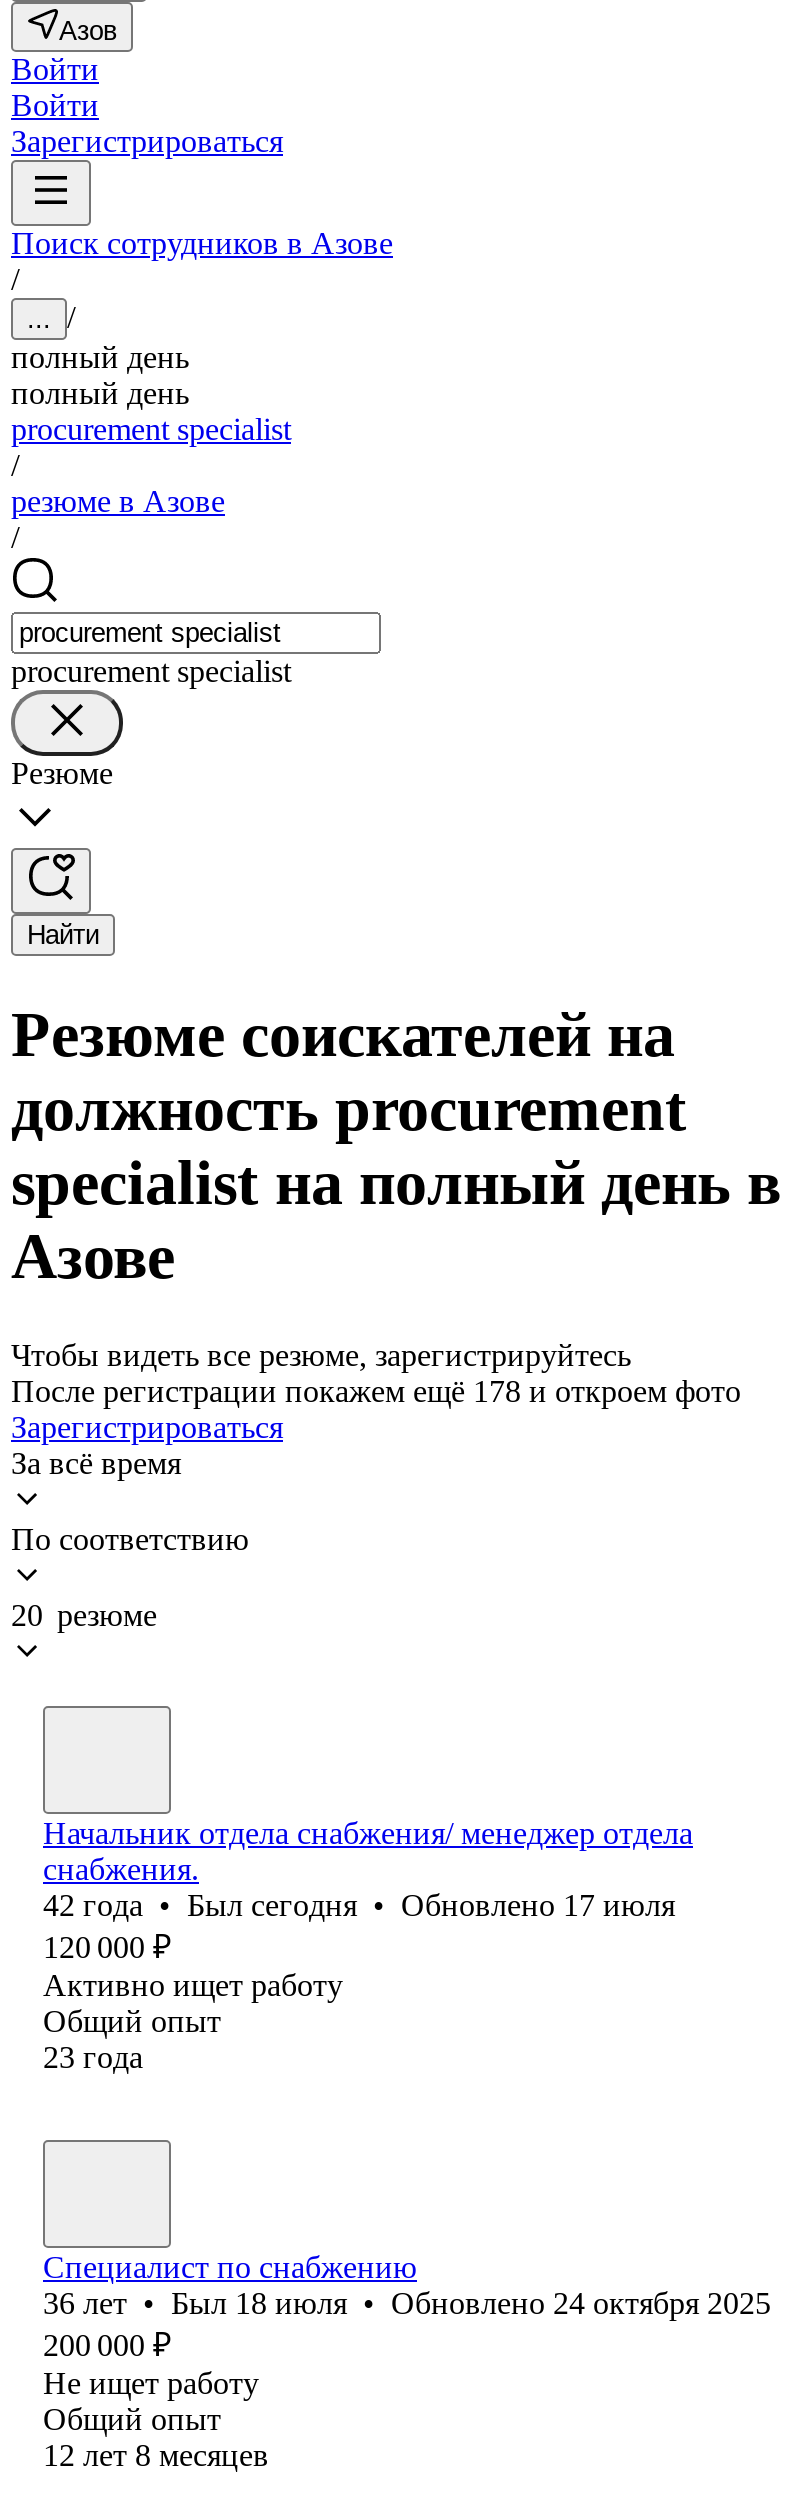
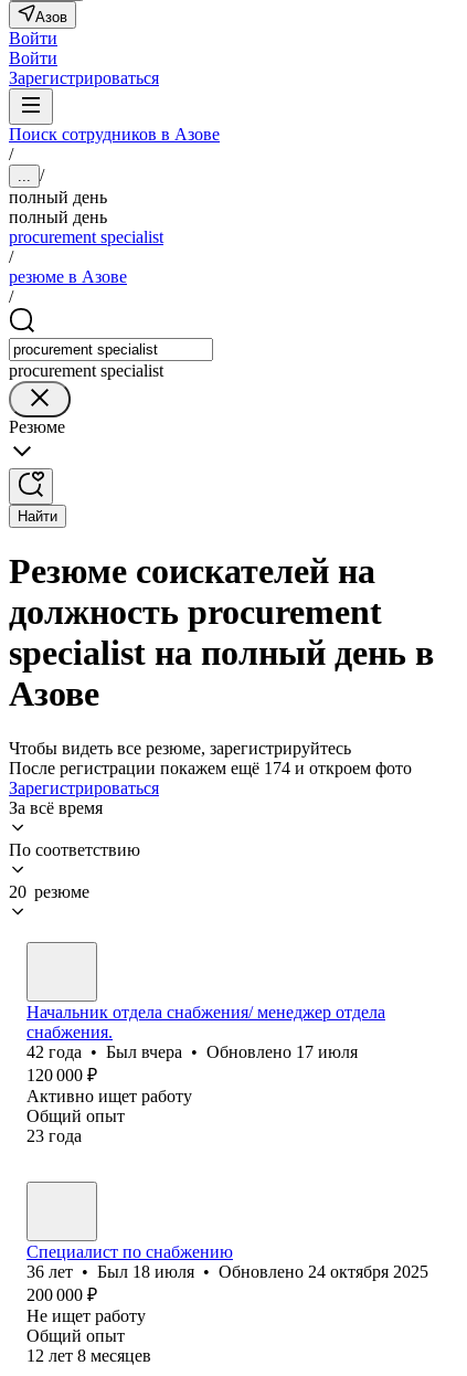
- После регистрации покажем ещё 178 и откроем фото
+ После регистрации покажем ещё 174 и откроем фото

- 42 года • Был сегодня • Обновлено 17 июля
+ 42 года • Был вчера • Обновлено 17 июля
